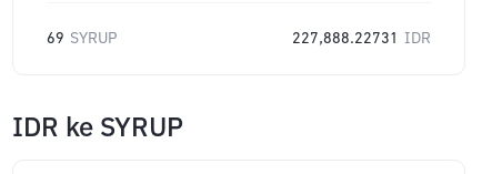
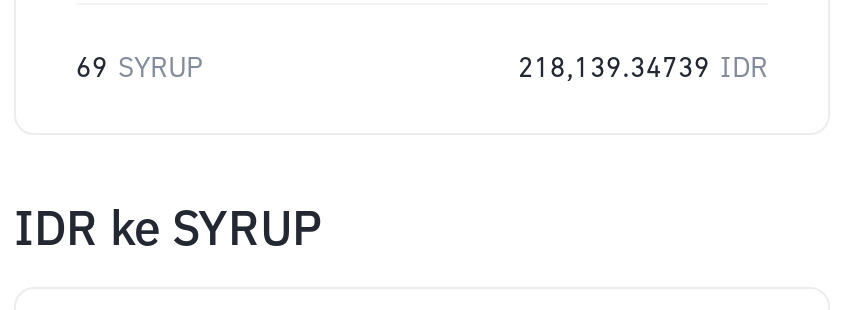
- 227,888.22731 IDR
+ 218,139.34739 IDR
